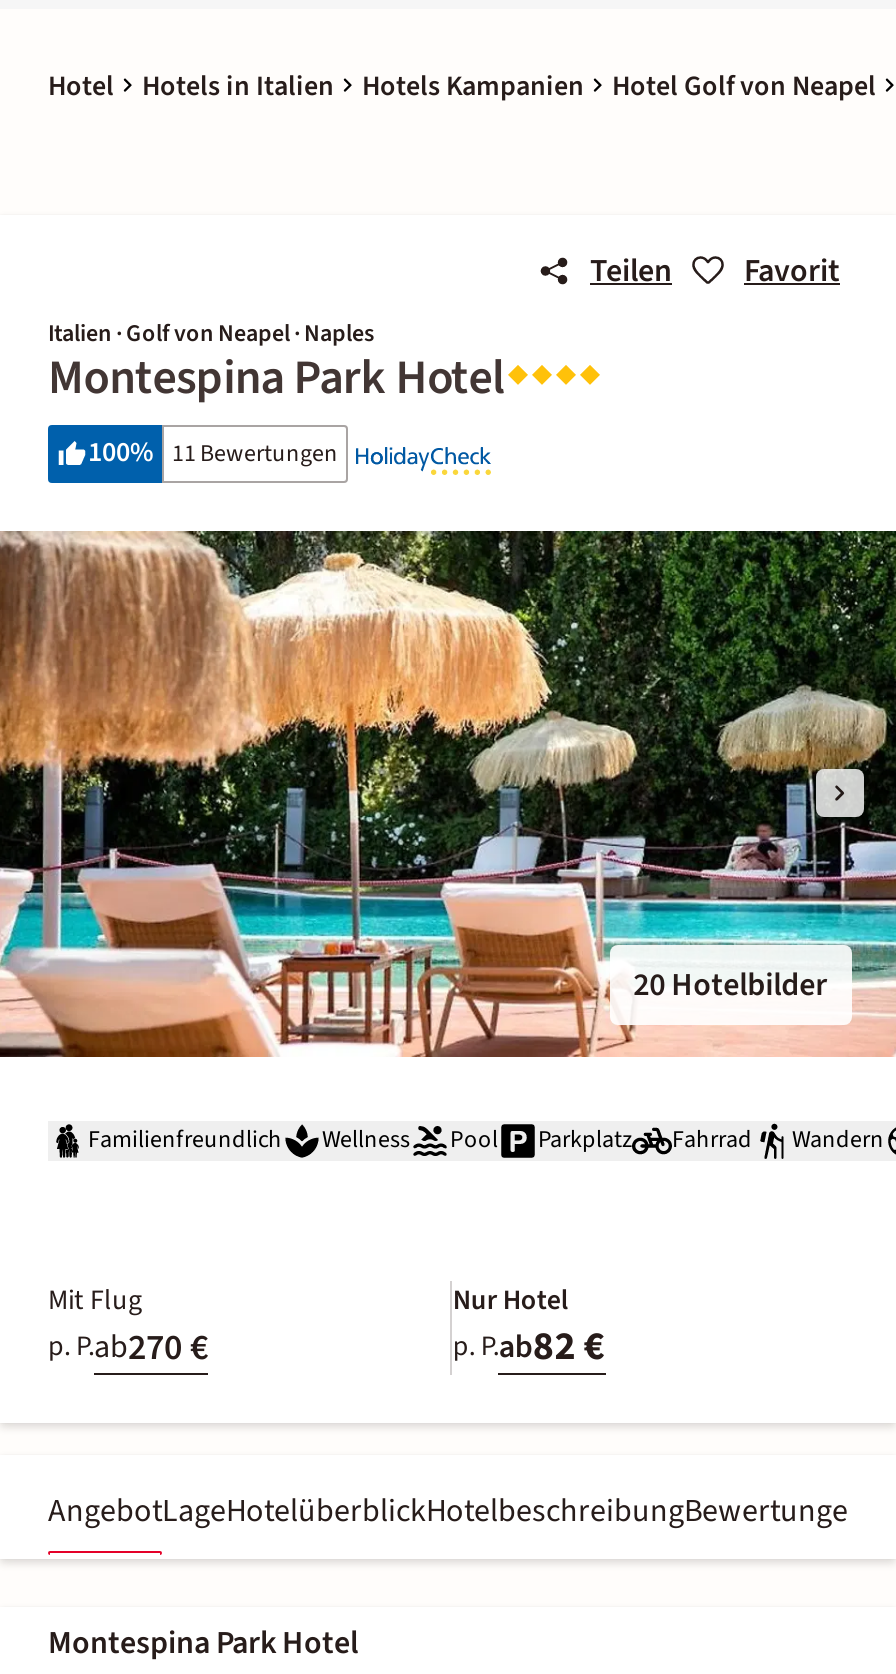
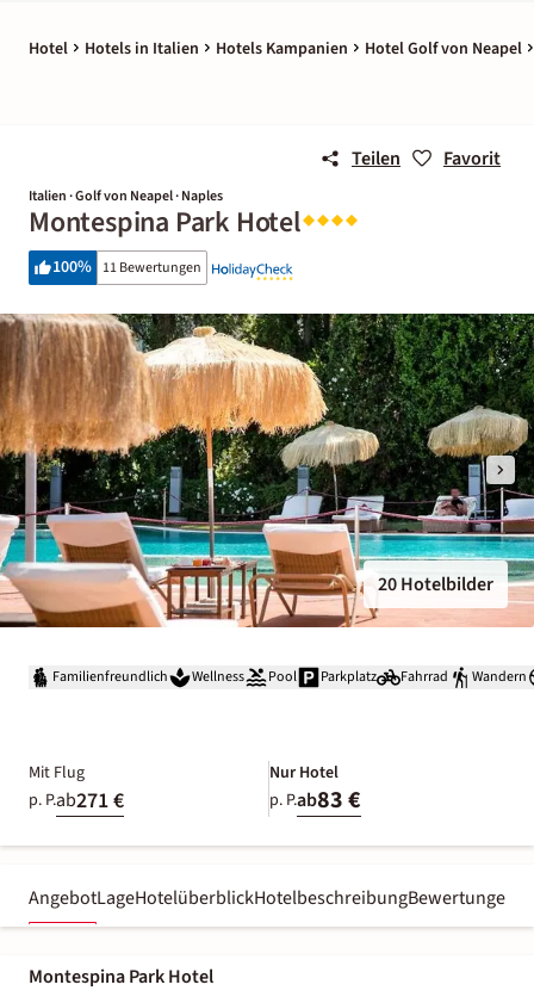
- p. P.ab270 €
+ p. P.ab271 €

- p. P.ab82 €
+ p. P.ab83 €
